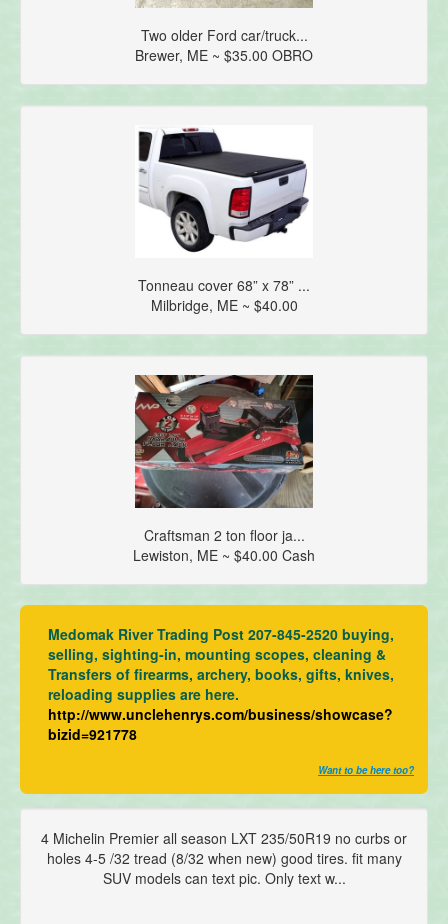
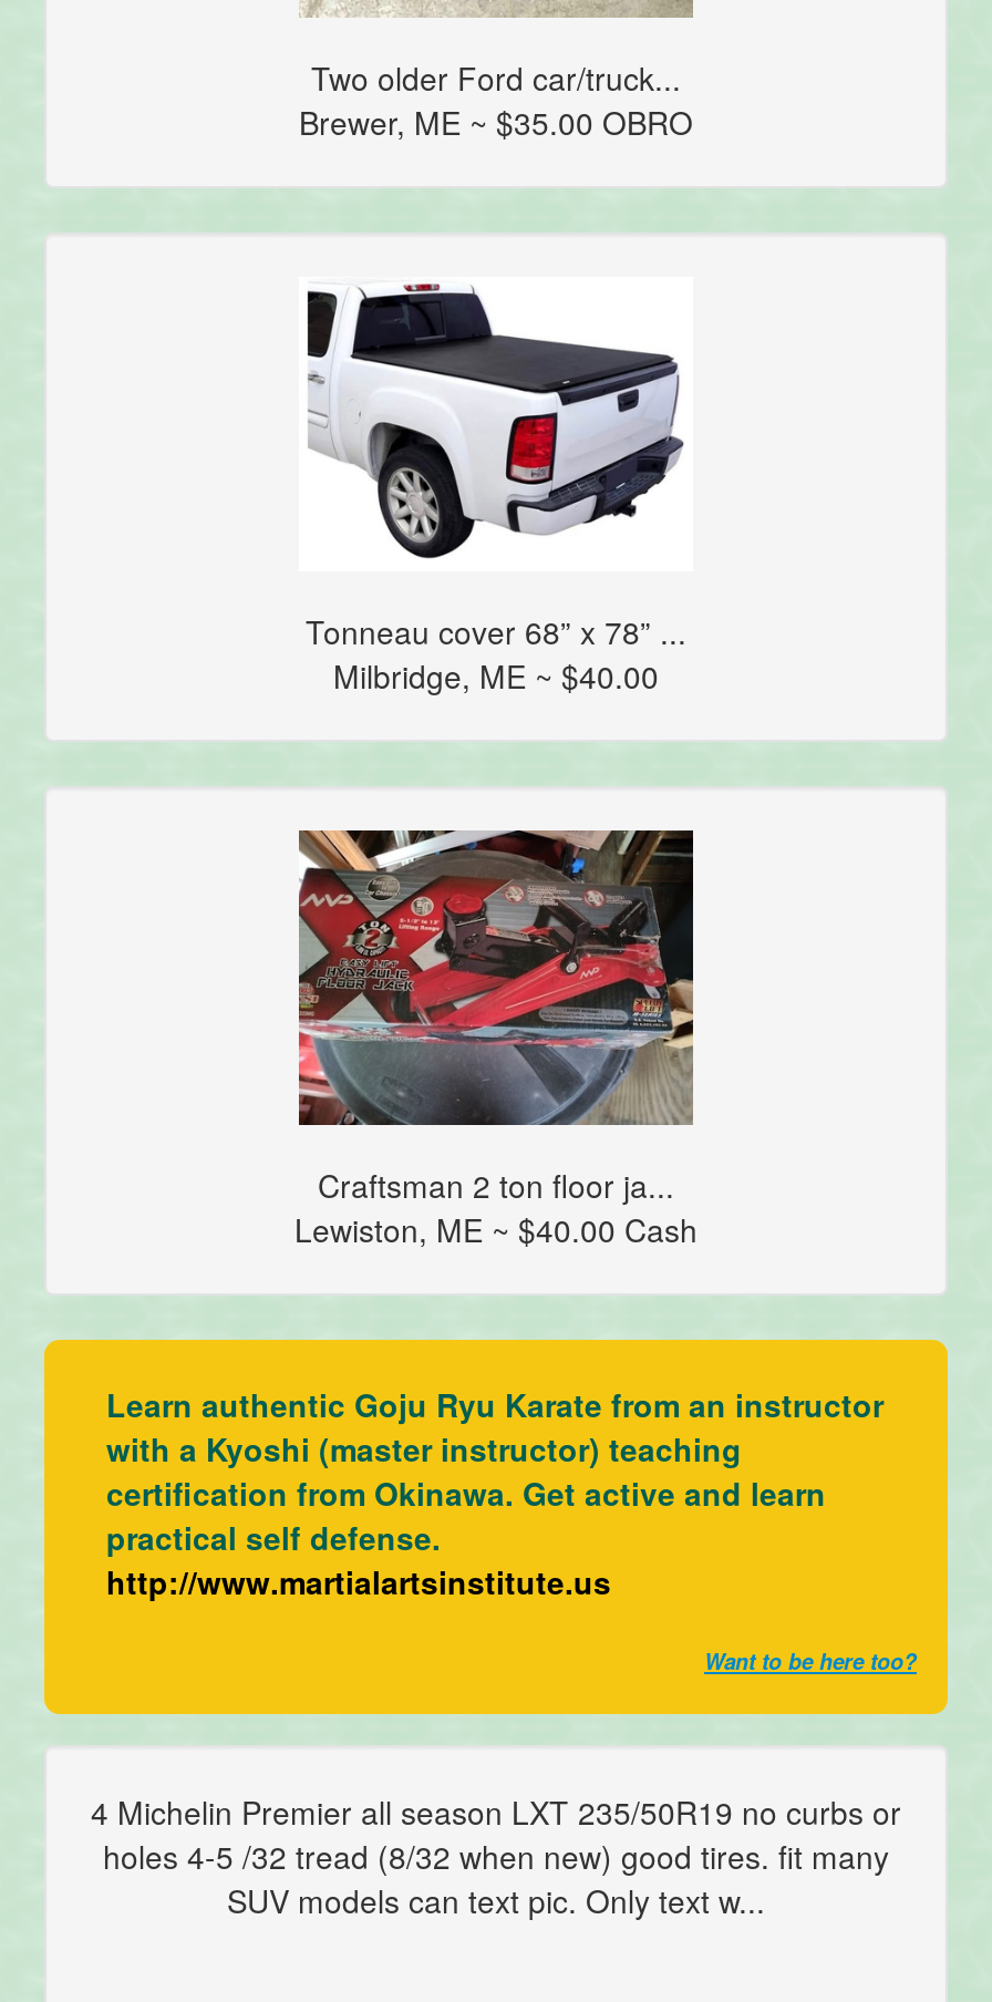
- Medomak River Trading Post 207-845-2520 buying,
- selling, sighting-in, mounting scopes, cleaning &
- Transfers of firearms, archery, books, gifts, knives,
- reloading supplies are here.
- http://www.unclehenrys.com/business/showcase?
- bizid=921778
+ Learn authentic Goju Ryu Karate from an instructor
+ with a Kyoshi (master instructor) teaching
+ certification from Okinawa. Get active and learn
+ practical self defense.
+ http://www.martialartsinstitute.us
